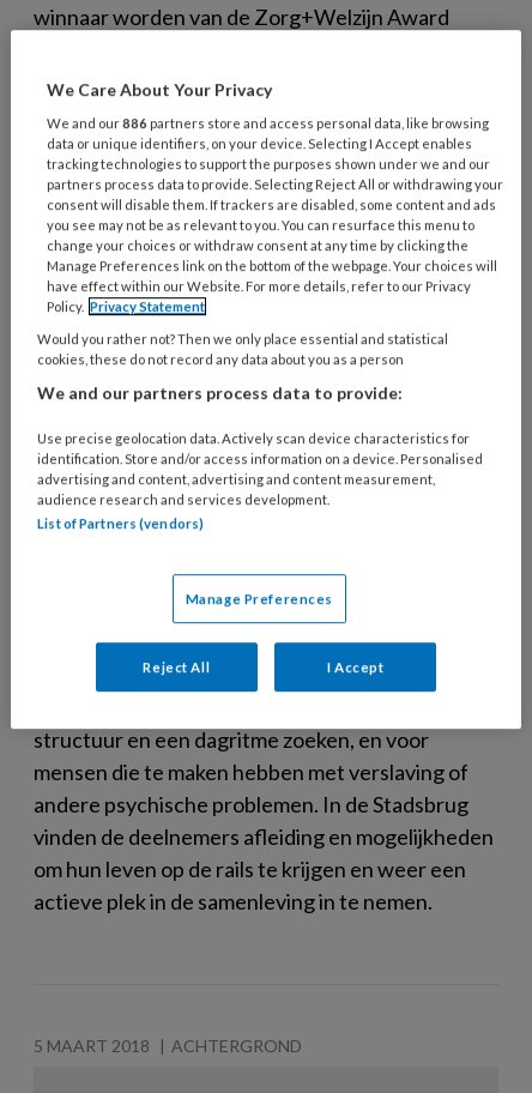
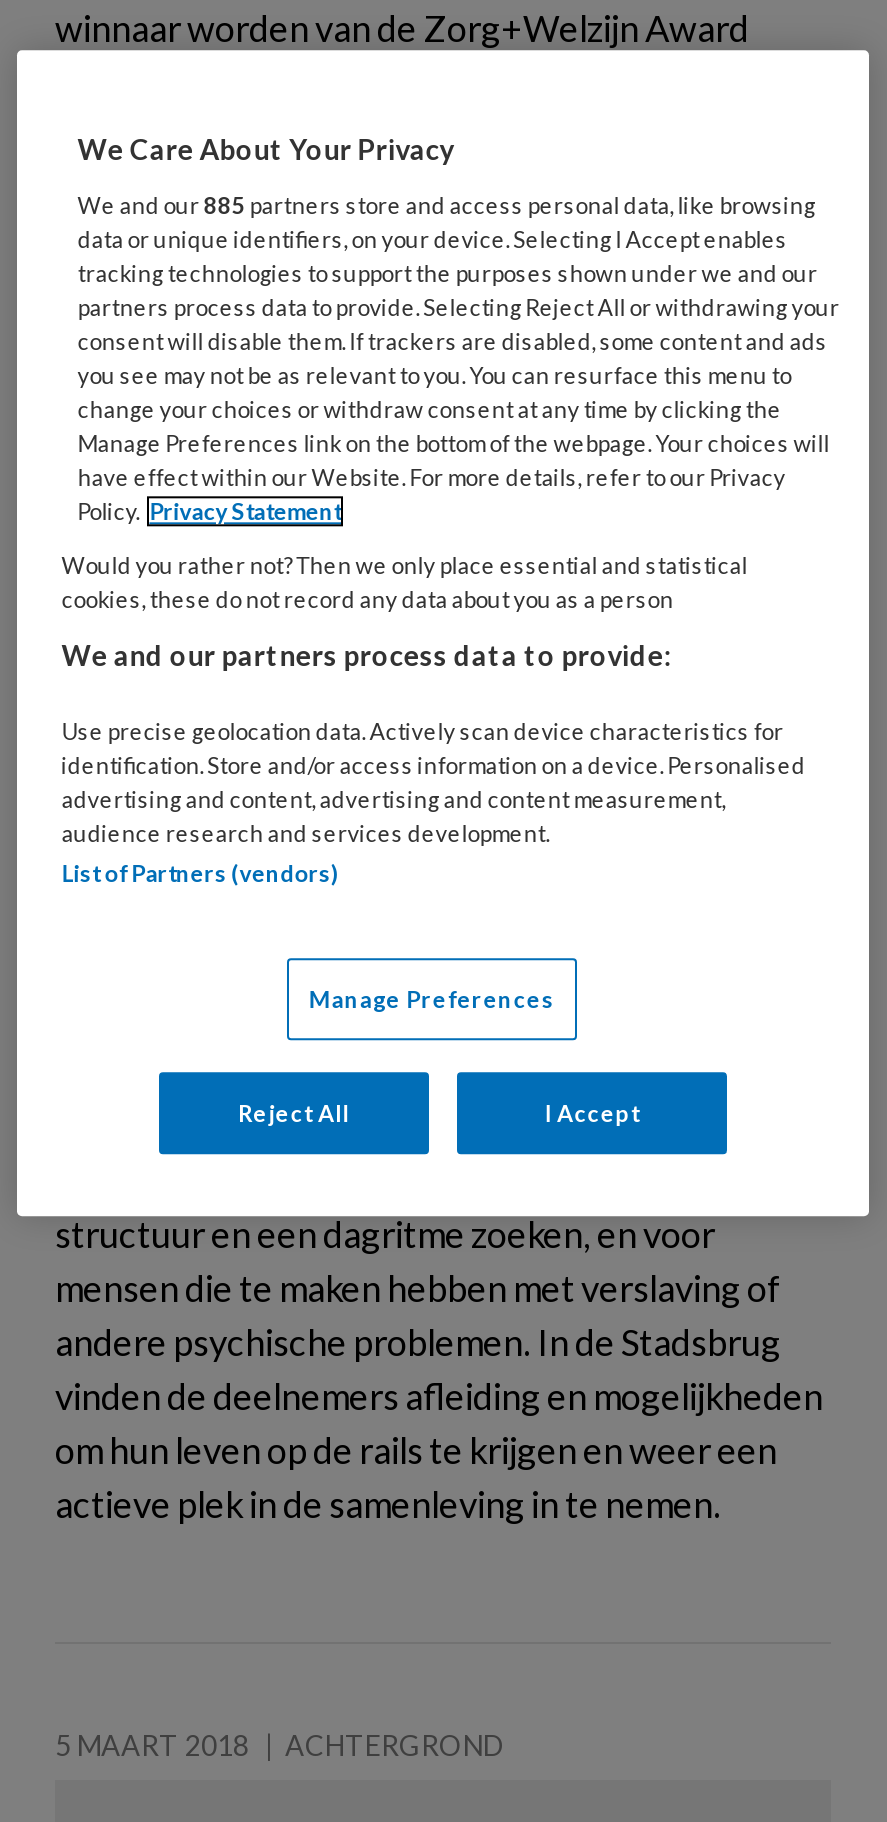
- We and our 886 partners store and access personal data, like browsing
+ We and our 885 partners store and access personal data, like browsing
